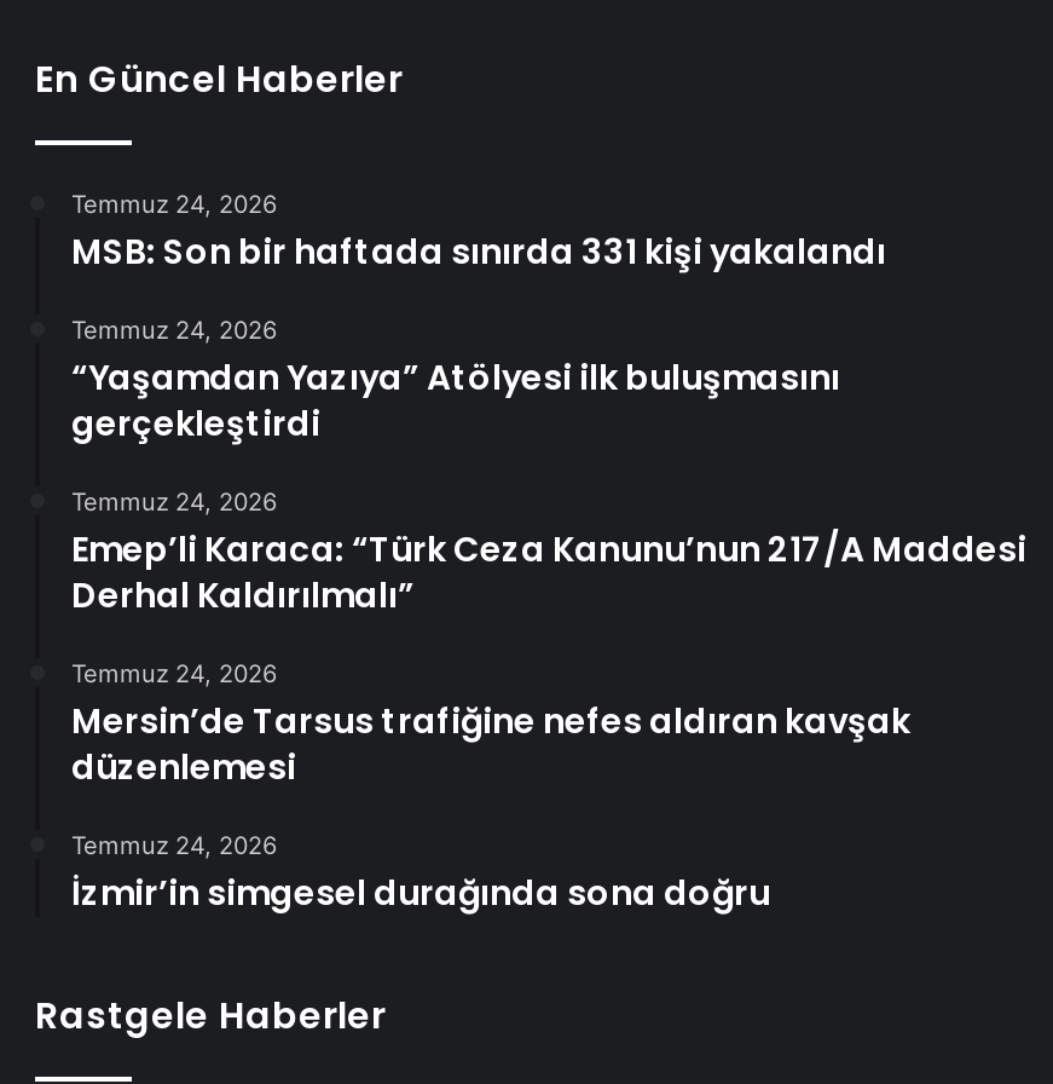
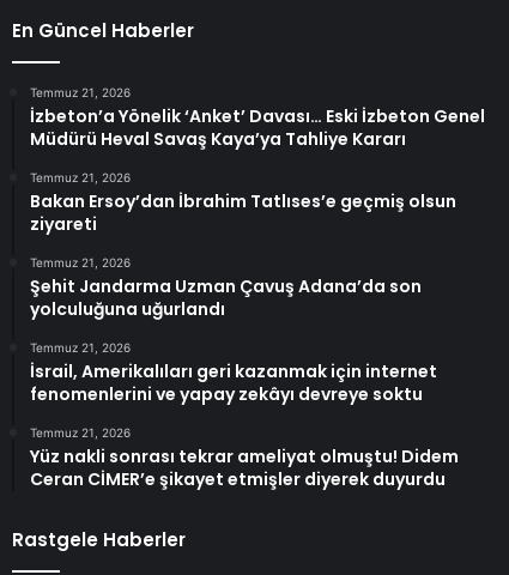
- Temmuz 24, 2026
- MSB: Son bir haftada sınırda 331 kişi yakalandı
+ Temmuz 21, 2026
+ İzbeton’a Yönelik ‘Anket’ Davası… Eski İzbeton Genel
+ Müdürü Heval Savaş Kaya’ya Tahliye Kararı

- Temmuz 24, 2026
- “Yaşamdan Yazıya” Atölyesi ilk buluşmasını
- gerçekleştirdi
+ Temmuz 21, 2026
+ Bakan Ersoy’dan İbrahim Tatlıses’e geçmiş olsun
+ ziyareti

- Temmuz 24, 2026
- Emep’li Karaca: “Türk Ceza Kanunu’nun 217/A Maddesi
- Derhal Kaldırılmalı”
+ Temmuz 21, 2026
+ Şehit Jandarma Uzman Çavuş Adana’da son
+ yolculuğuna uğurlandı

- Temmuz 24, 2026
- Mersin’de Tarsus trafiğine nefes aldıran kavşak
- düzenlemesi
+ Temmuz 21, 2026
+ İsrail, Amerikalıları geri kazanmak için internet
+ fenomenlerini ve yapay zekâyı devreye soktu

- Temmuz 24, 2026
- İzmir’in simgesel durağında sona doğru
+ Temmuz 21, 2026
+ Yüz nakli sonrası tekrar ameliyat olmuştu! Didem
+ Ceran CİMER’e şikayet etmişler diyerek duyurdu
